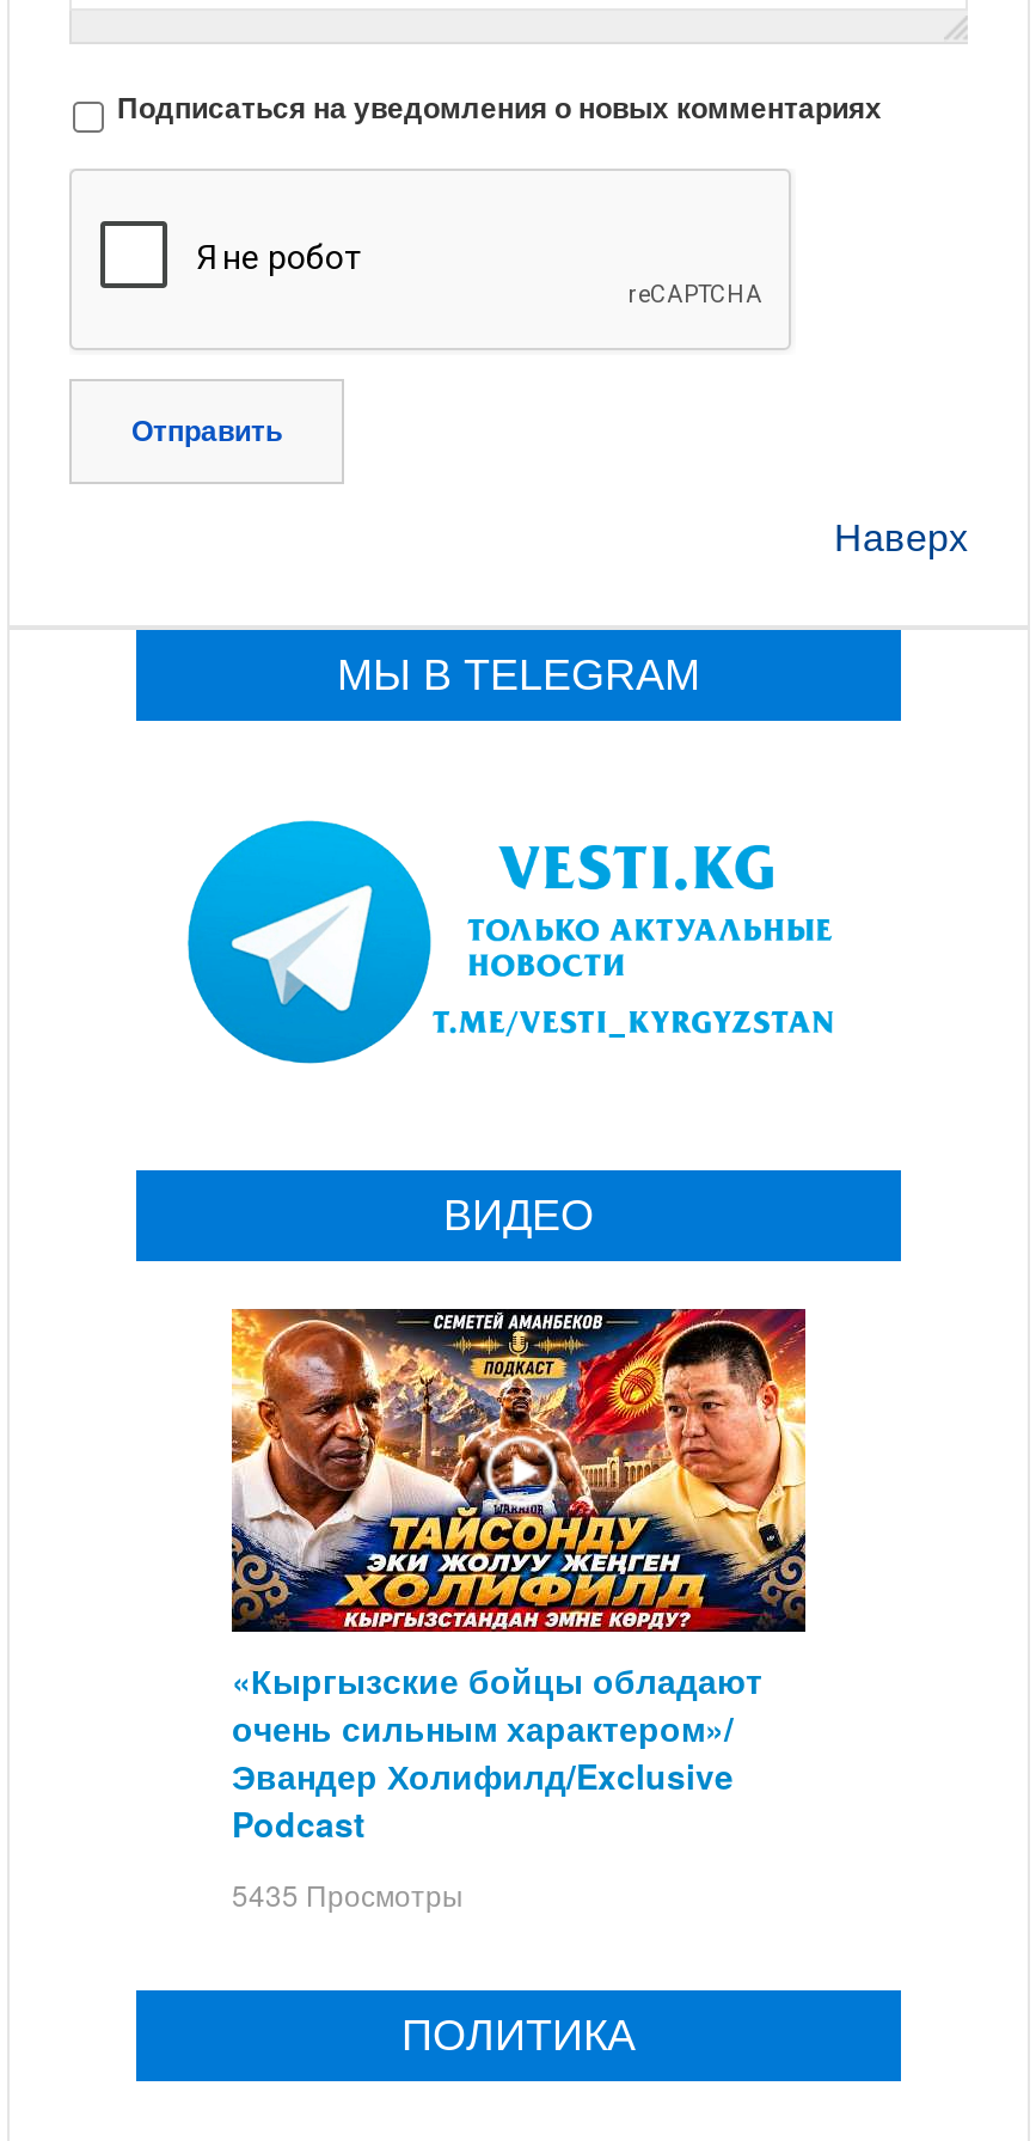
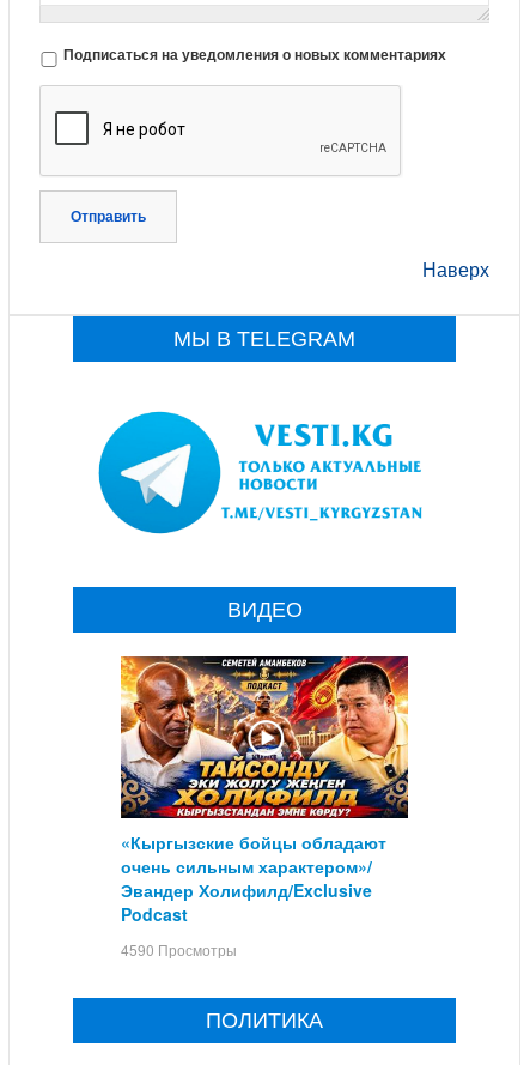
- 5435 Просмотры
+ 4590 Просмотры
